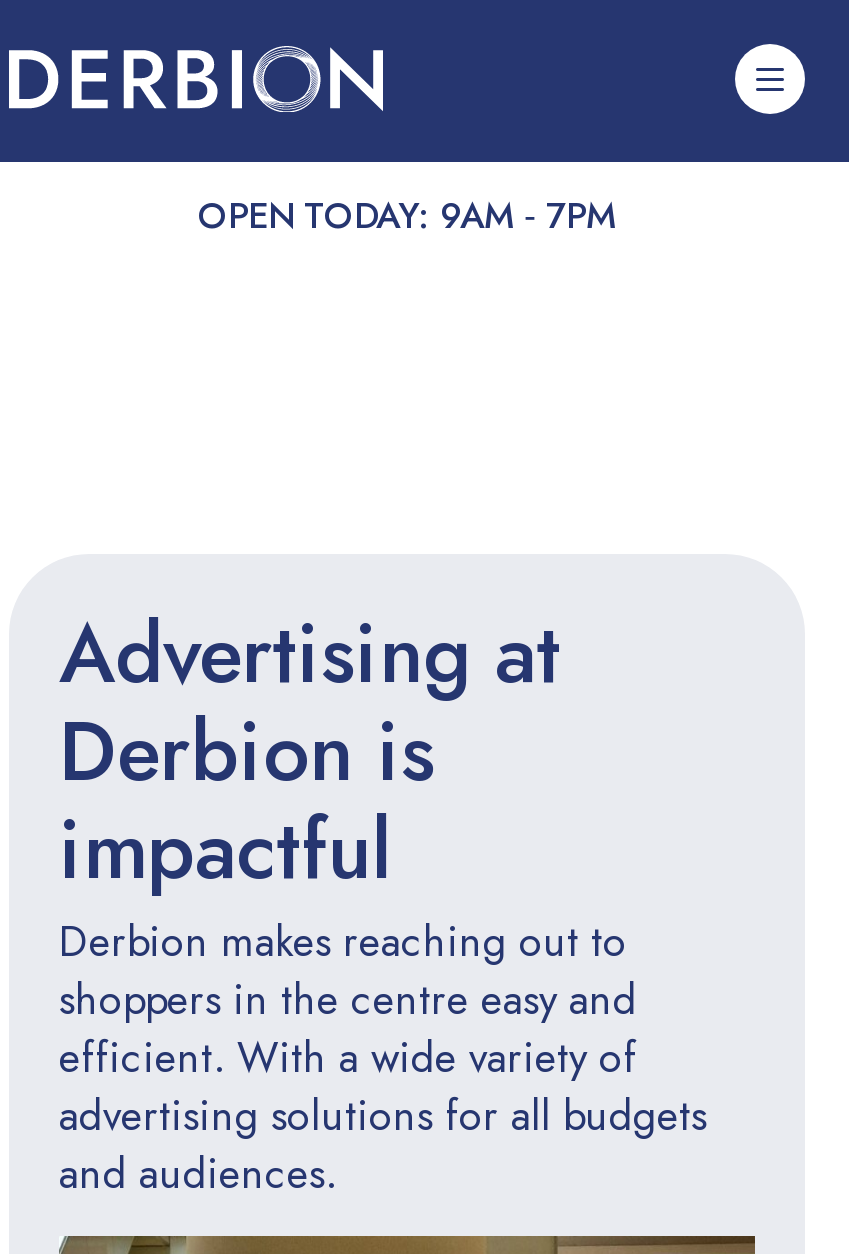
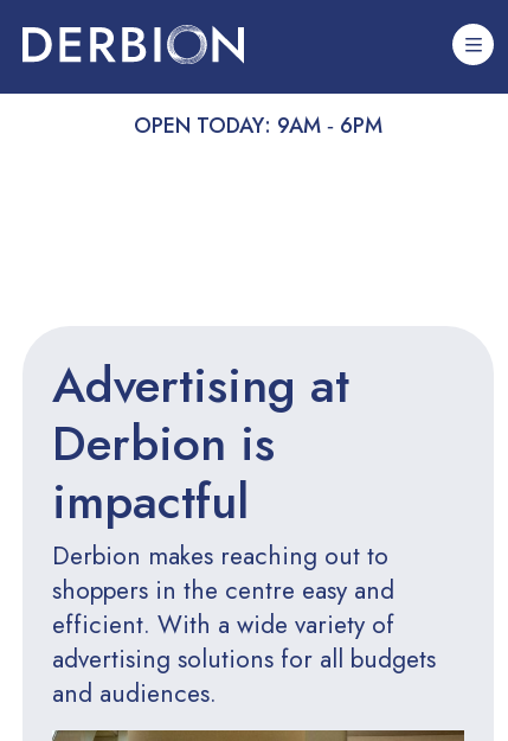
- OPEN TODAY: 9AM ‐ 7PM
+ OPEN TODAY: 9AM ‐ 6PM
